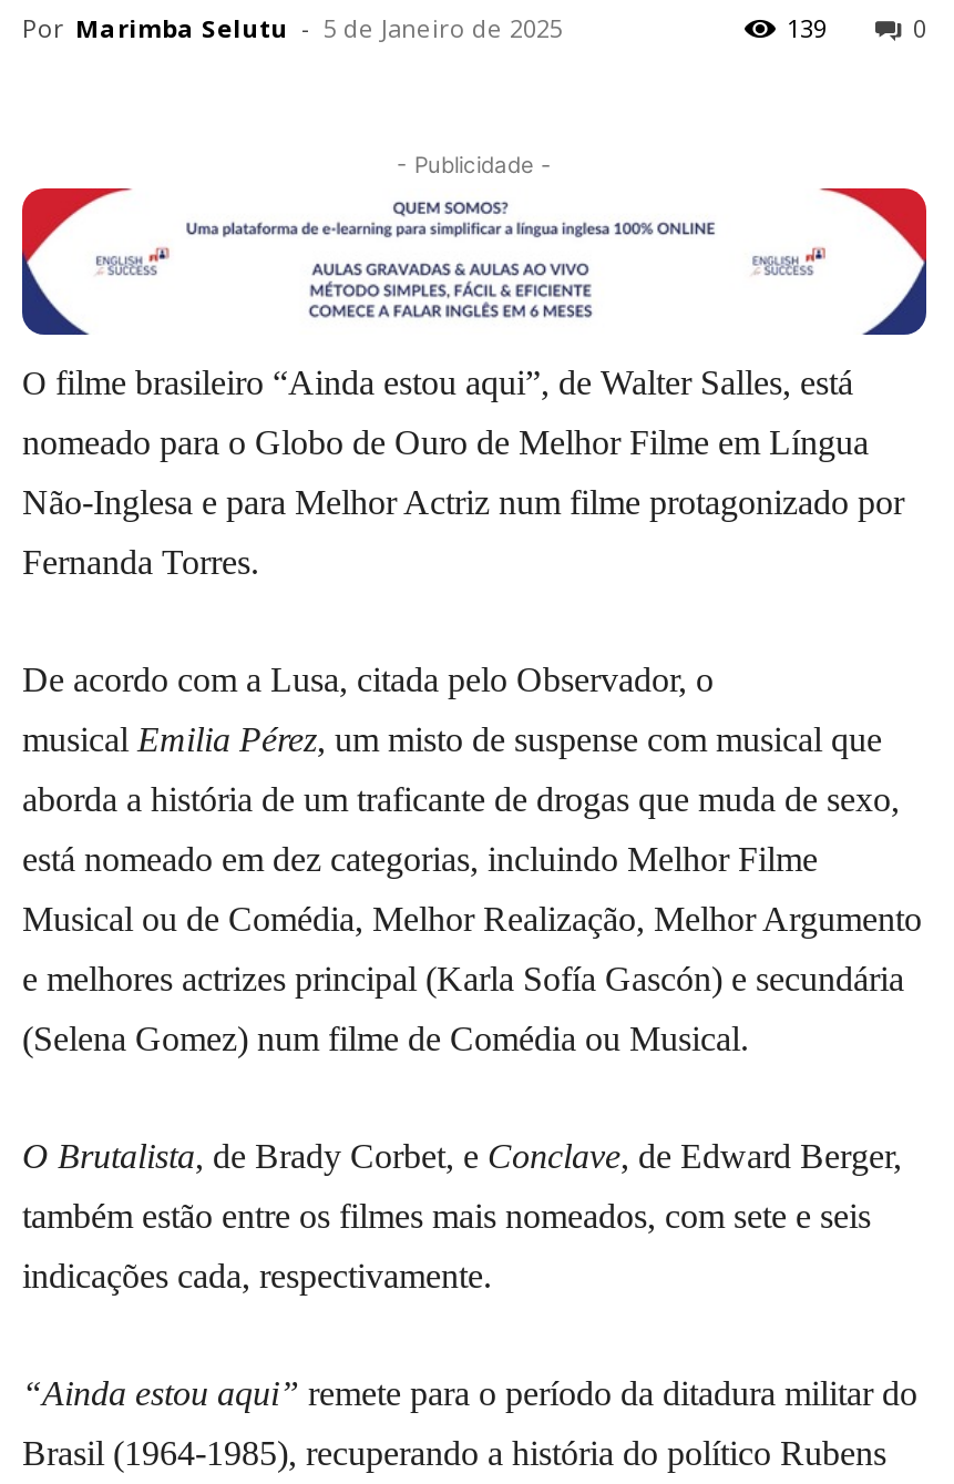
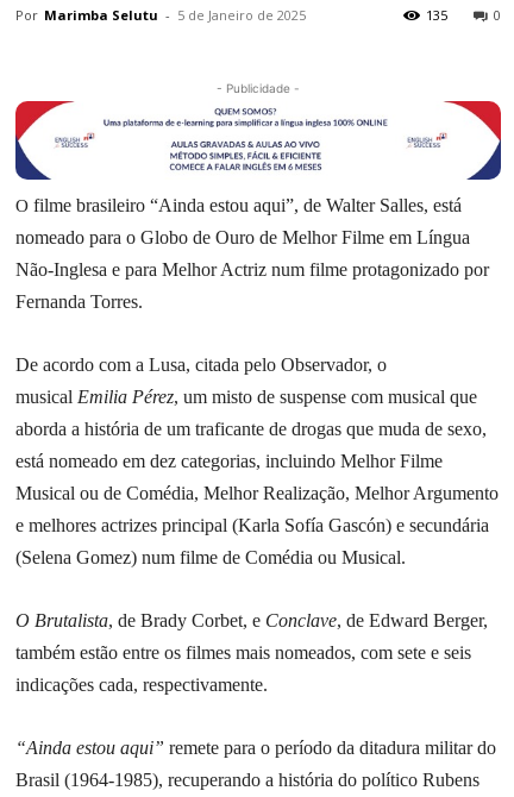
- 139
+ 135
